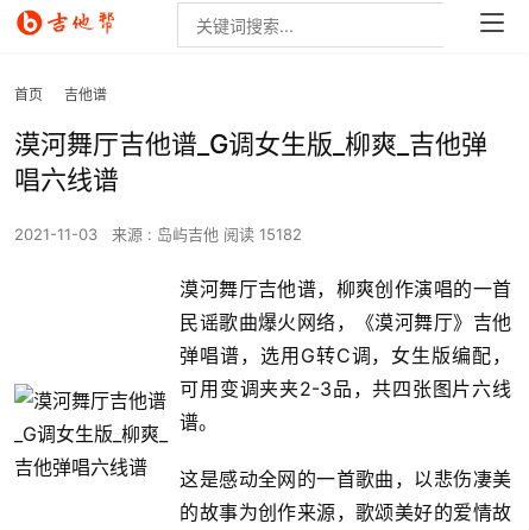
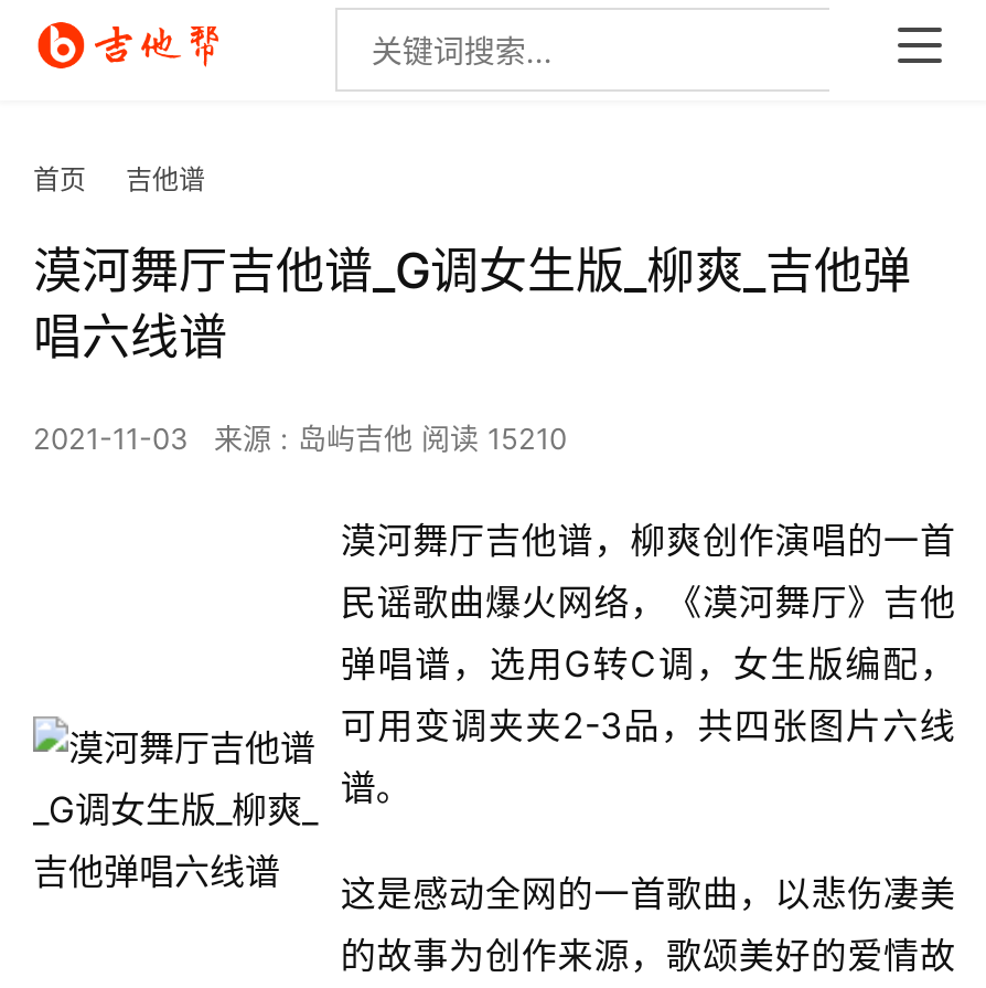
- 2021-11-03 来源 : 岛屿吉他阅读 15182
+ 2021-11-03 来源 : 岛屿吉他阅读 15210
